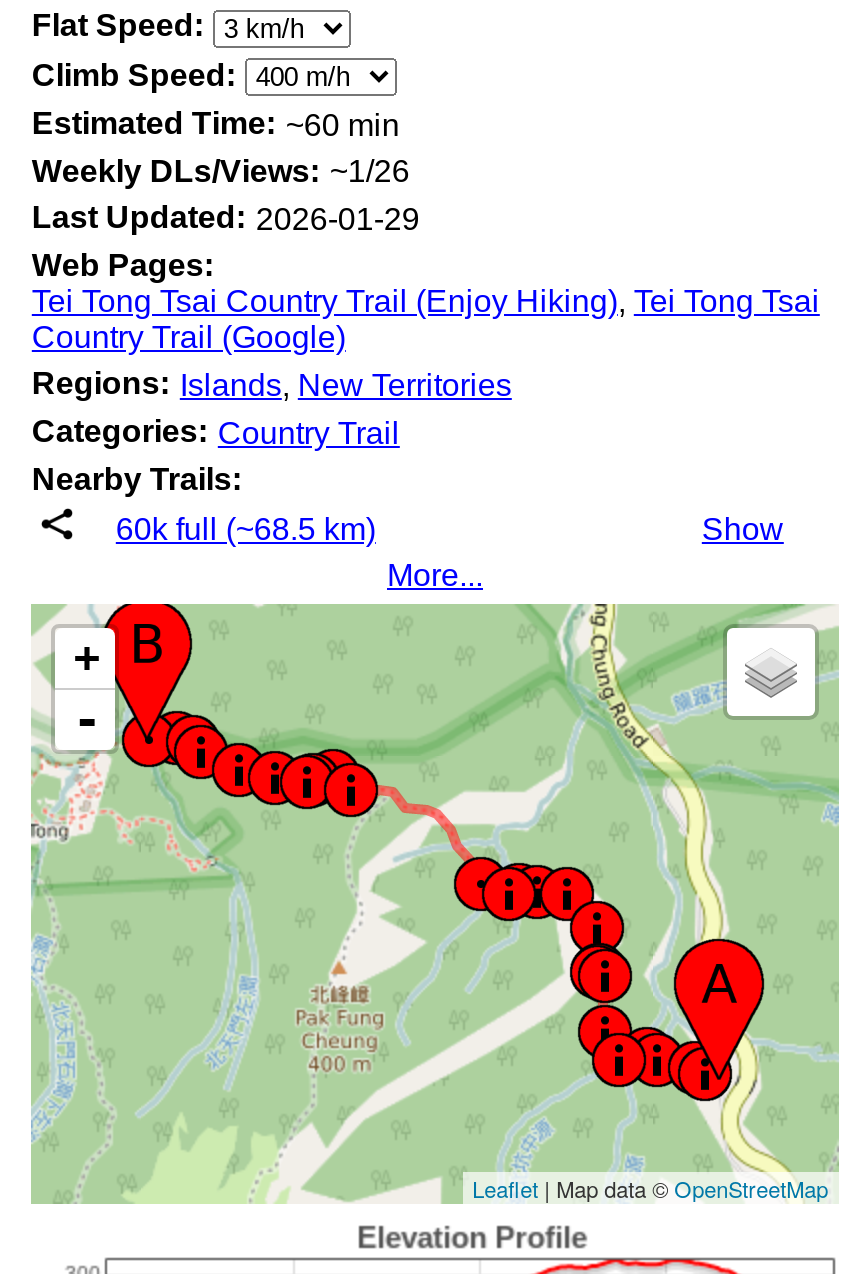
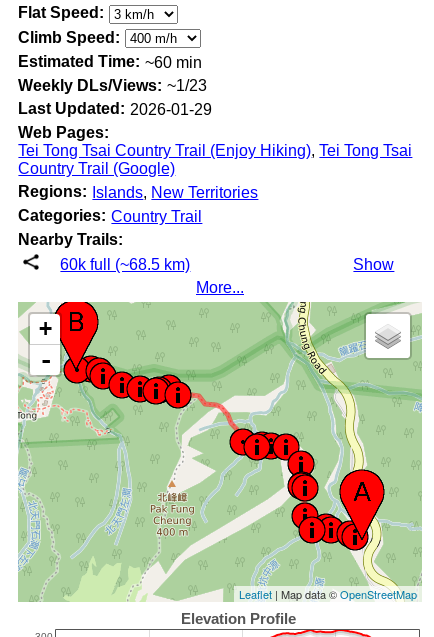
- Weekly DLs/Views: ~1/26
+ Weekly DLs/Views: ~1/23
